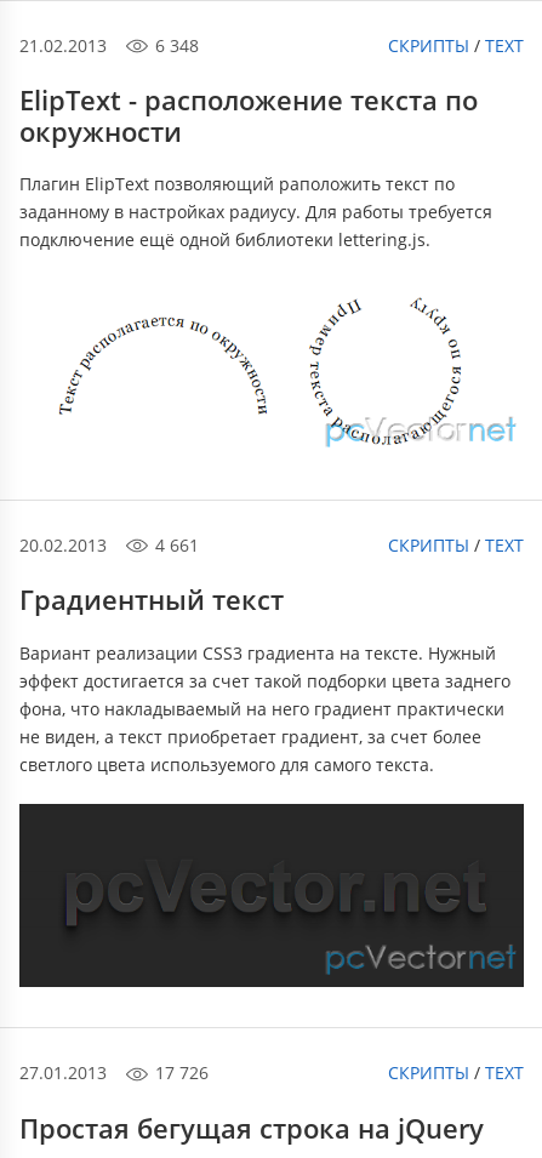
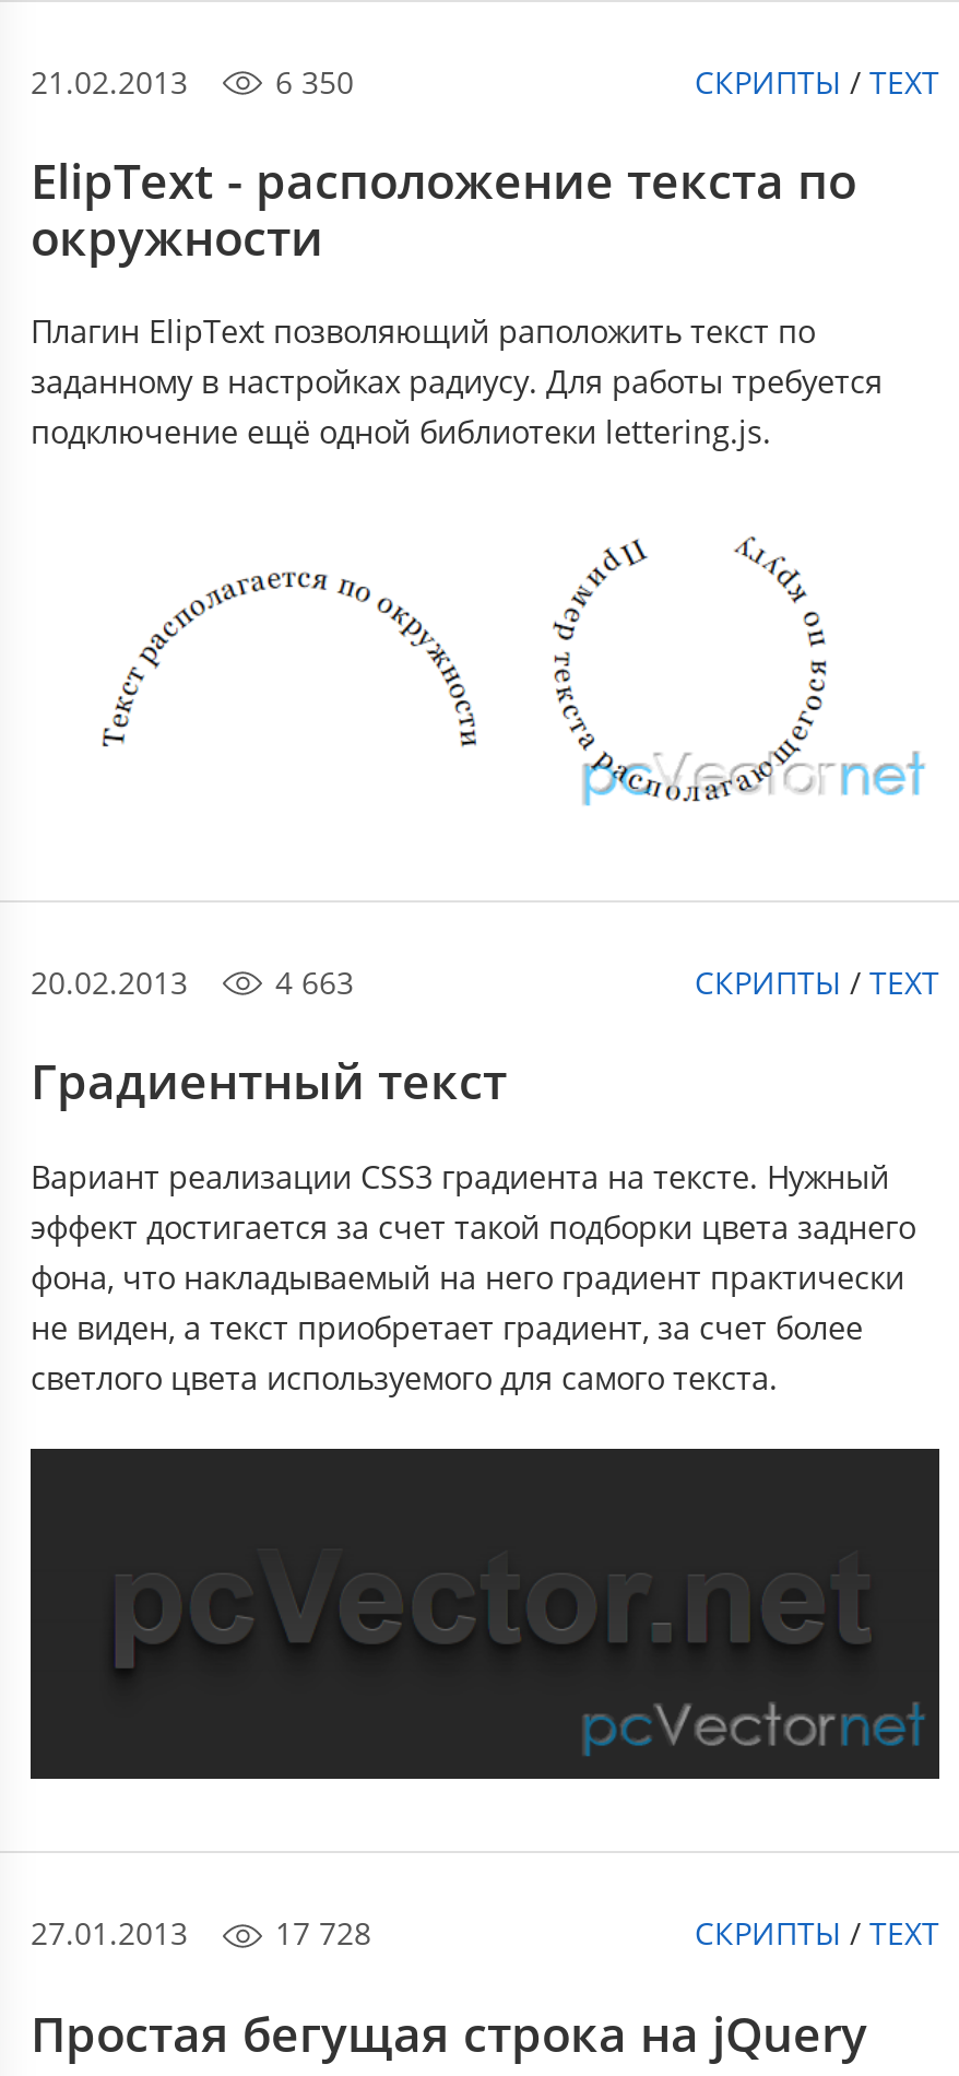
- 21.02.2013 6 348
+ 21.02.2013 6 350

- 20.02.2013 4 661
+ 20.02.2013 4 663

- 27.01.2013 17 726
+ 27.01.2013 17 728
